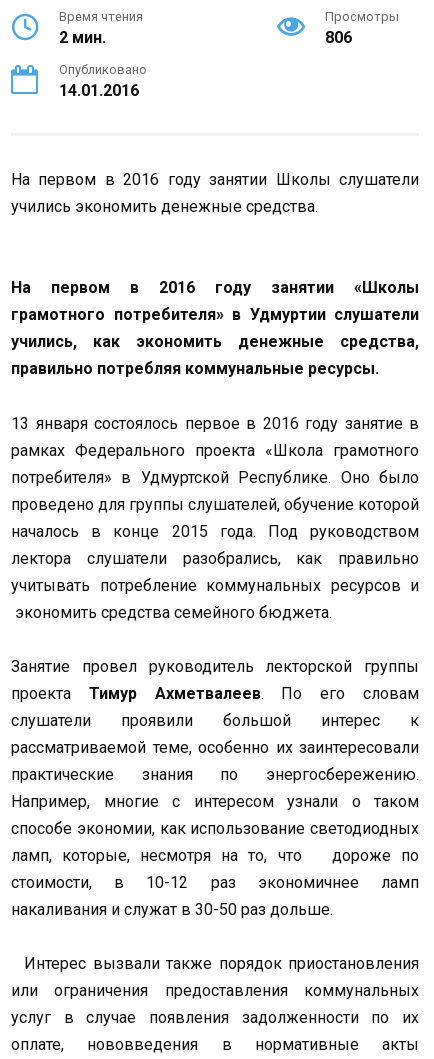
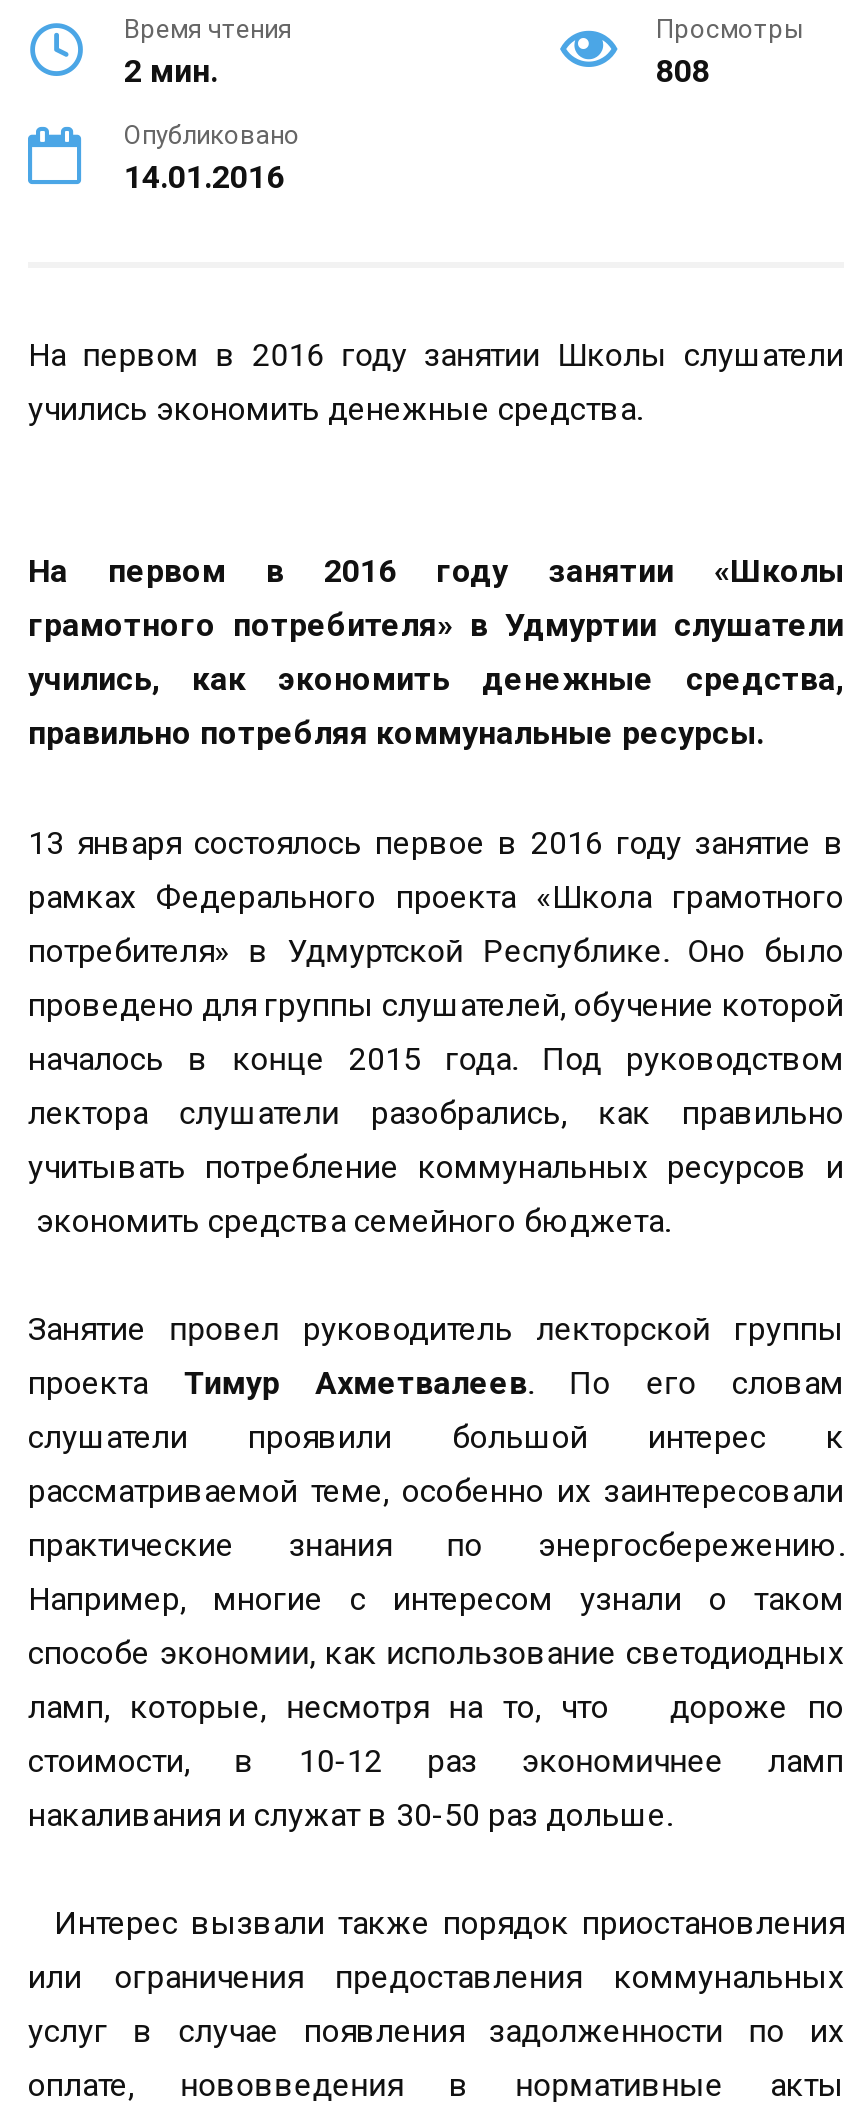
- 806
+ 808
